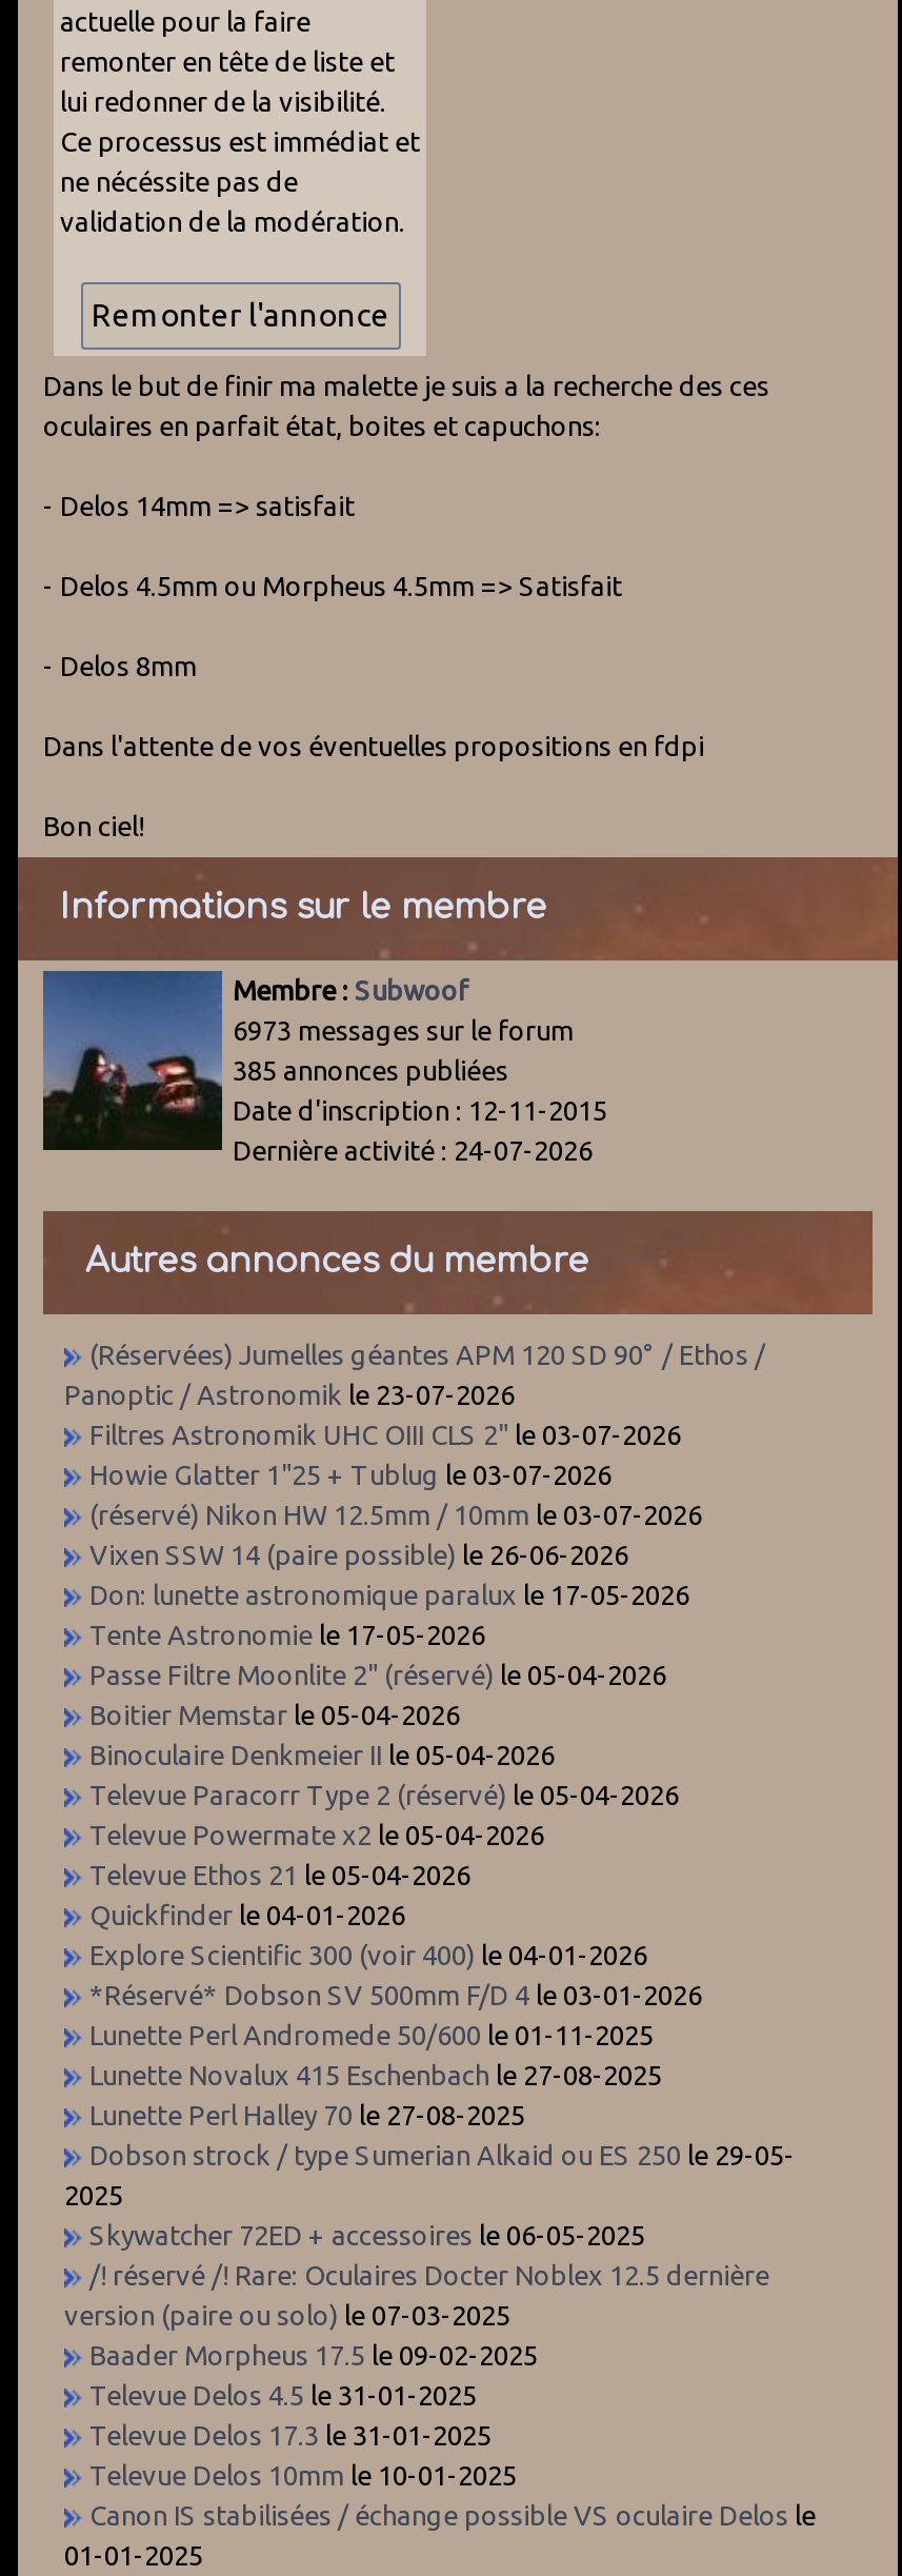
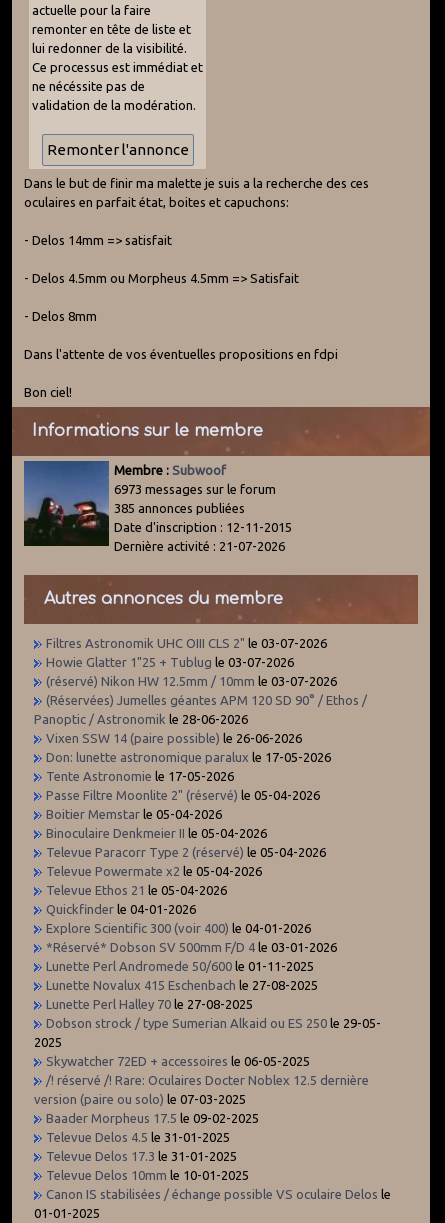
- Dernière activité : 24-07-2026
+ Dernière activité : 21-07-2026

moved down: (Réservées) Jumelles géantes APM 120 SD 90° / Ethos /

- Panoptic / Astronomik le 23-07-2026

moved up: Filtres Astronomik UHC OIII CLS 2" le 03-07-2026 | Howie Glatter 1"25 + Tublug le 03-07-2026 | (réservé) Nikon HW 12.5mm / 10mm le 03-07-2026

+ Panoptic / Astronomik le 28-06-2026
